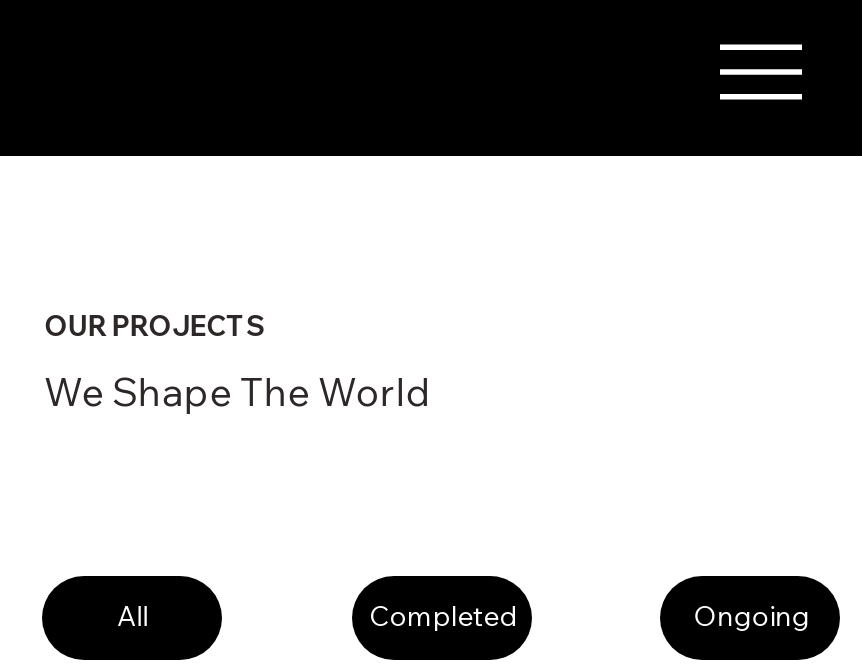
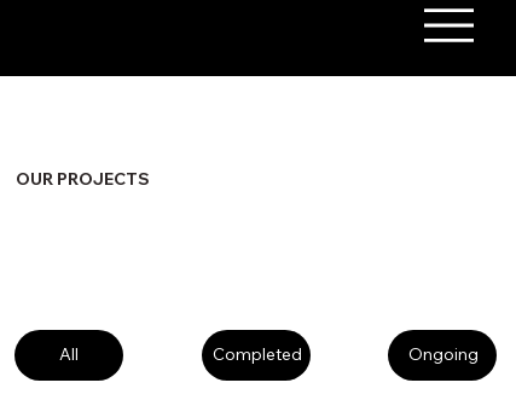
- We Shape The World
